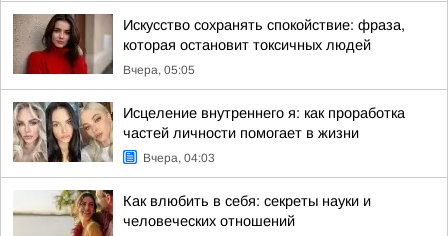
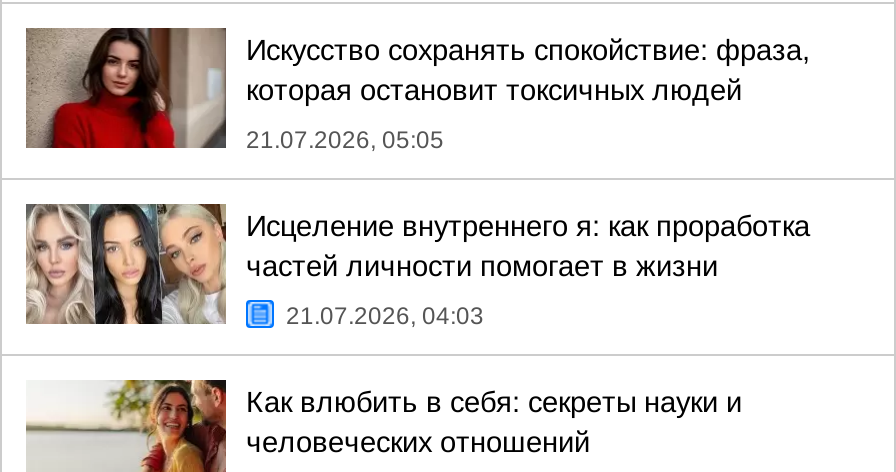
- Вчера, 05:05
+ 21.07.2026, 05:05

- Вчера, 04:03
+ 21.07.2026, 04:03
